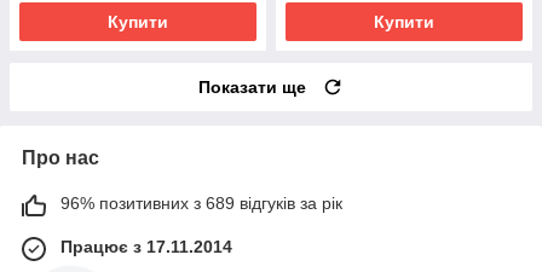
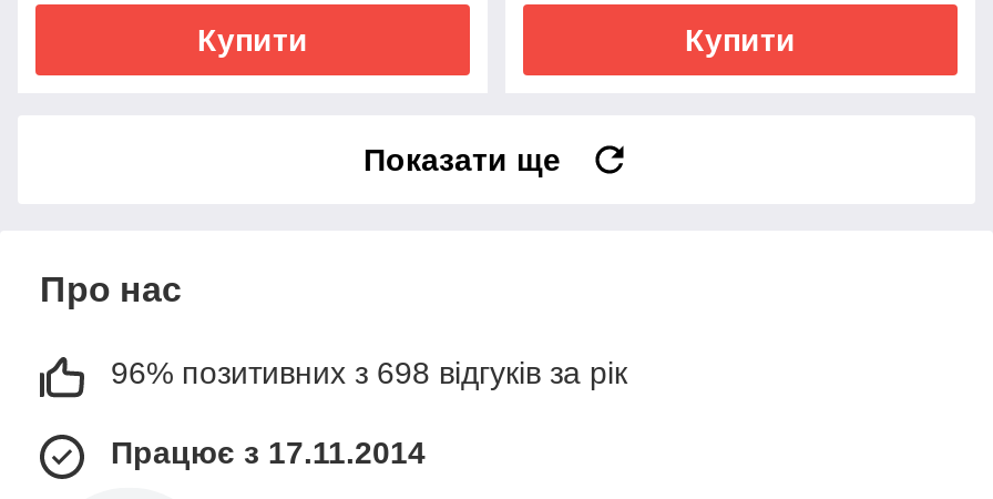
- 96% позитивних з 689 відгуків за рік
+ 96% позитивних з 698 відгуків за рік
